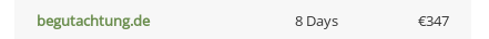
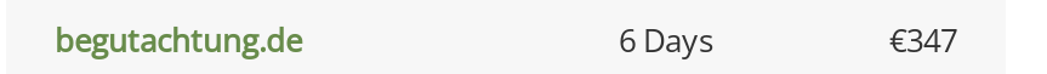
- 8 Days
+ 6 Days
